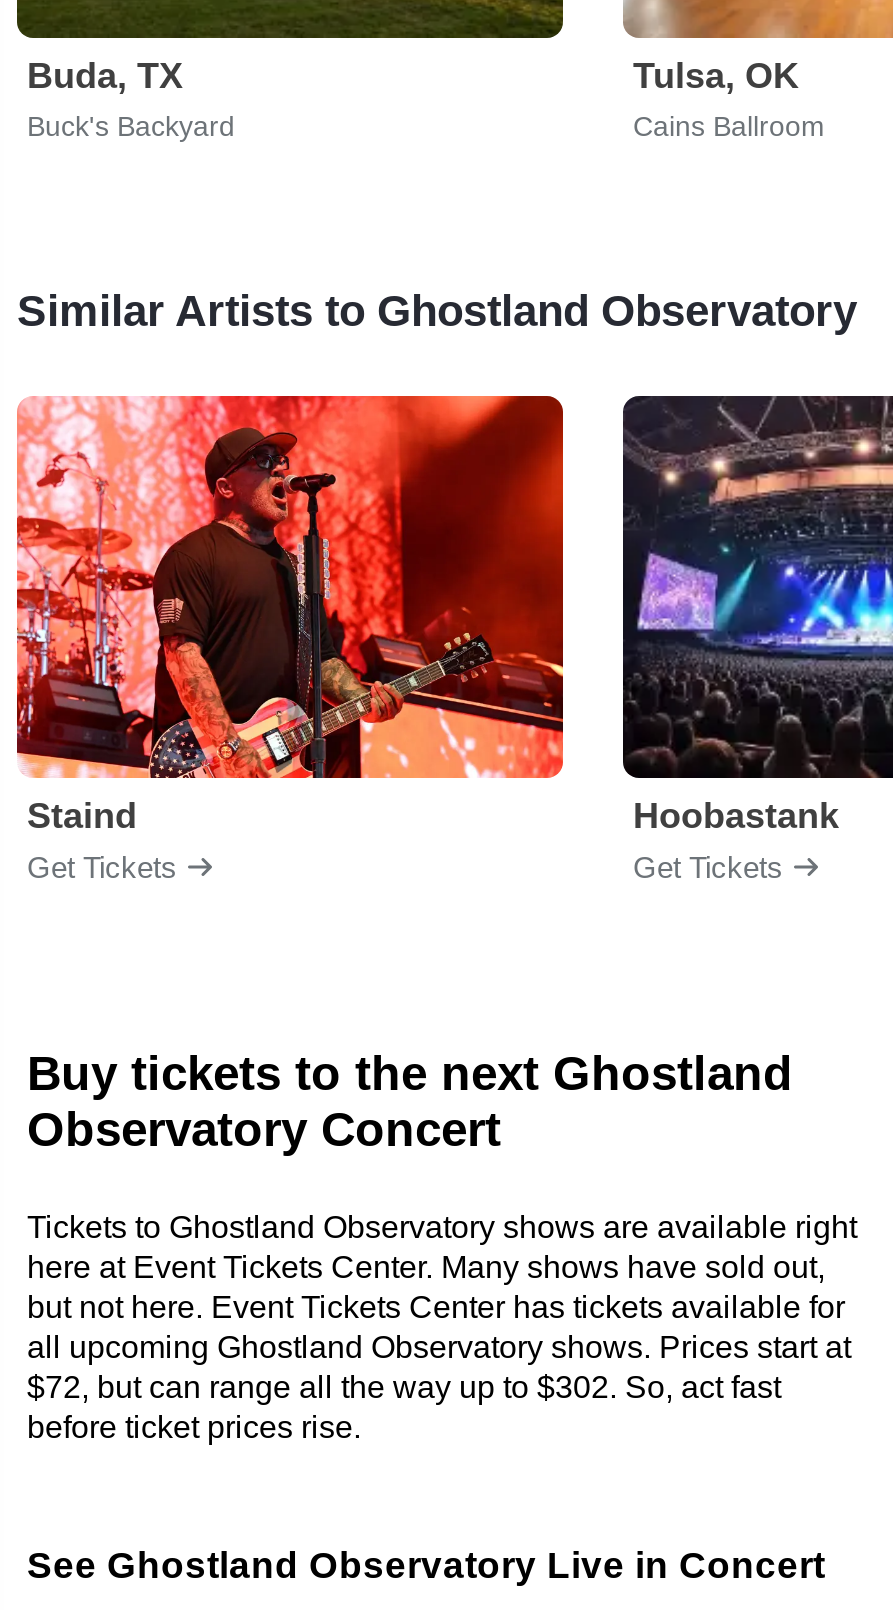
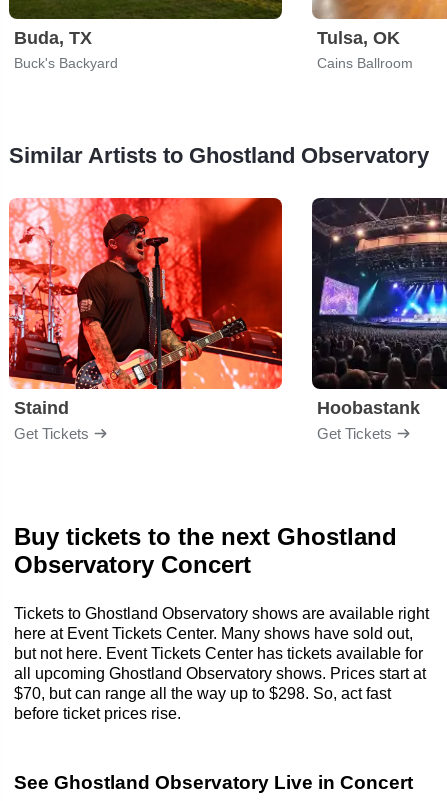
- $72, but can range all the way up to $302. So, act fast
+ $70, but can range all the way up to $298. So, act fast
